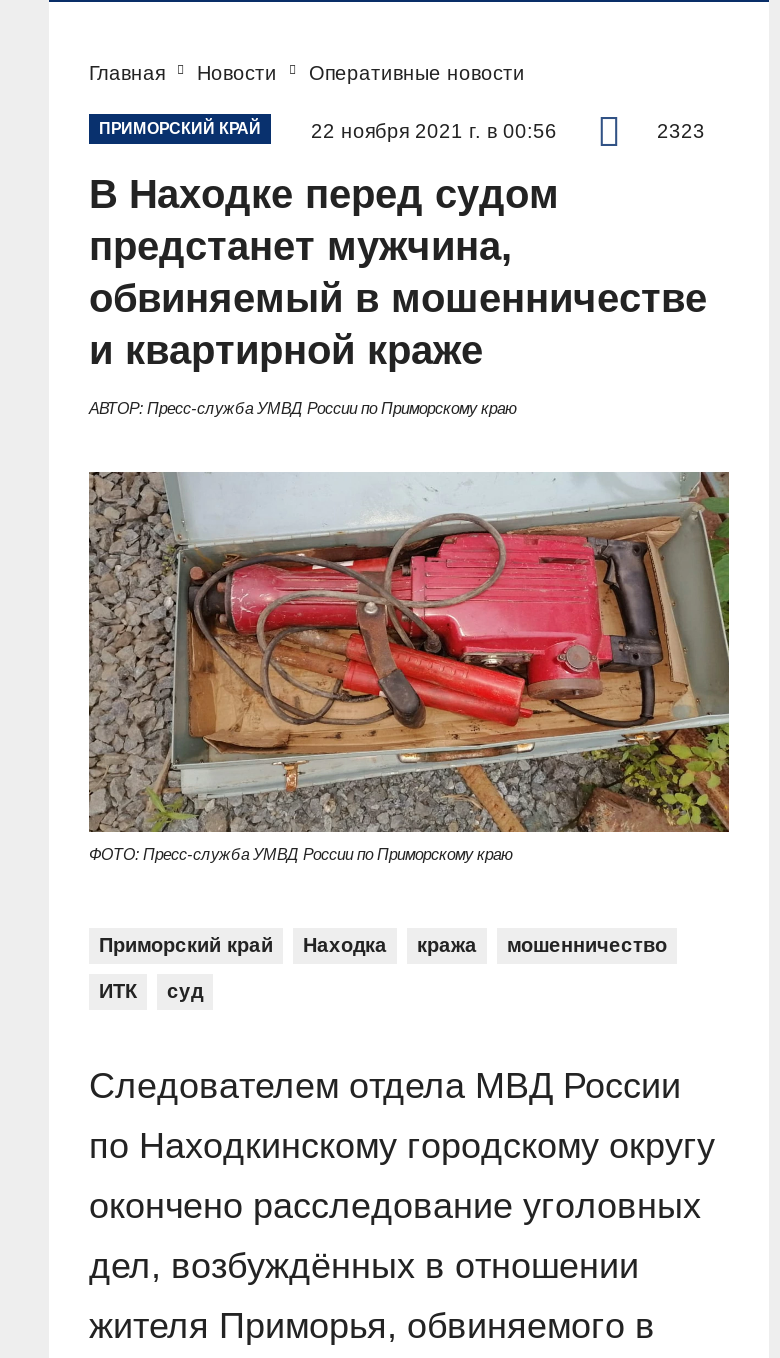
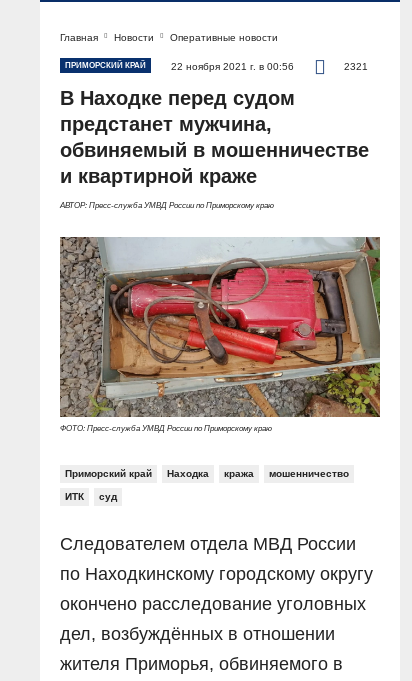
- 2323
+ 2321
